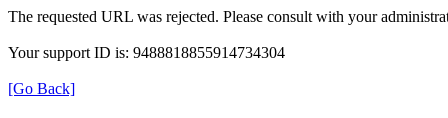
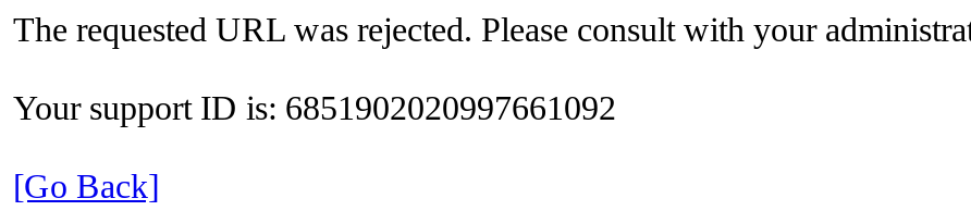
- Your support ID is: 9488818855914734304
+ Your support ID is: 6851902020997661092
